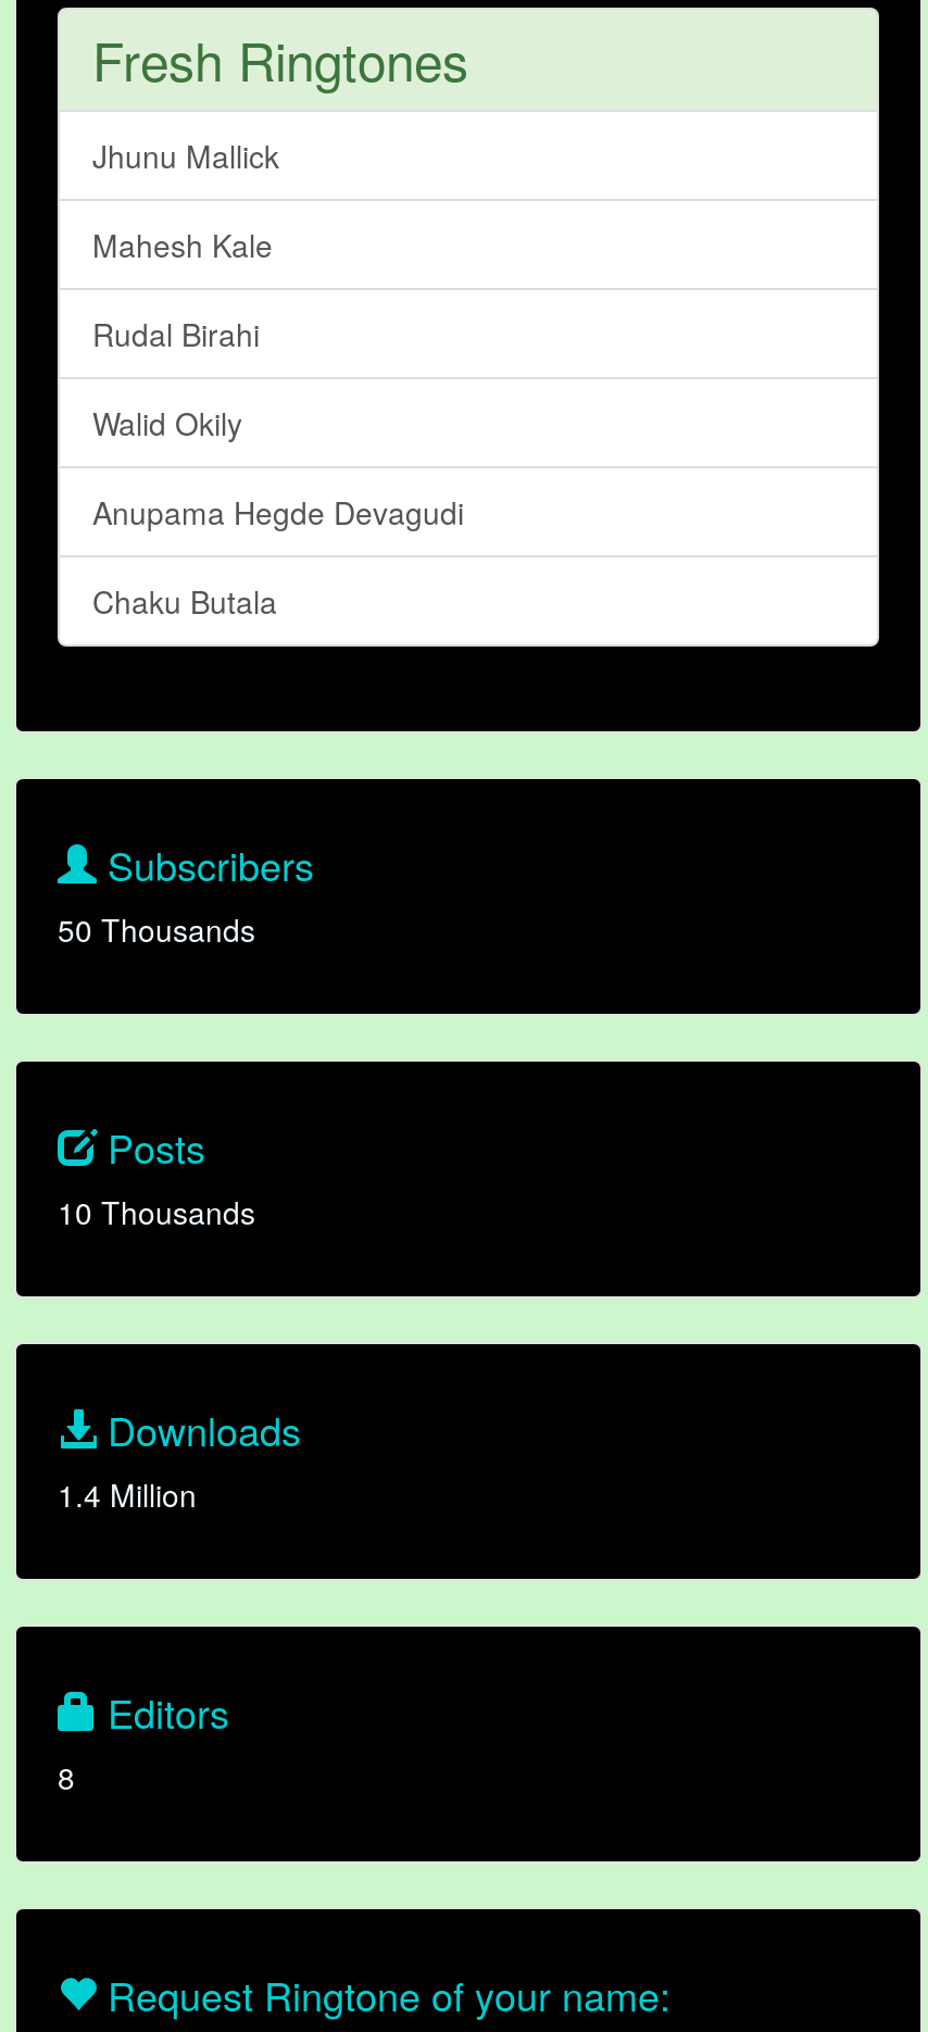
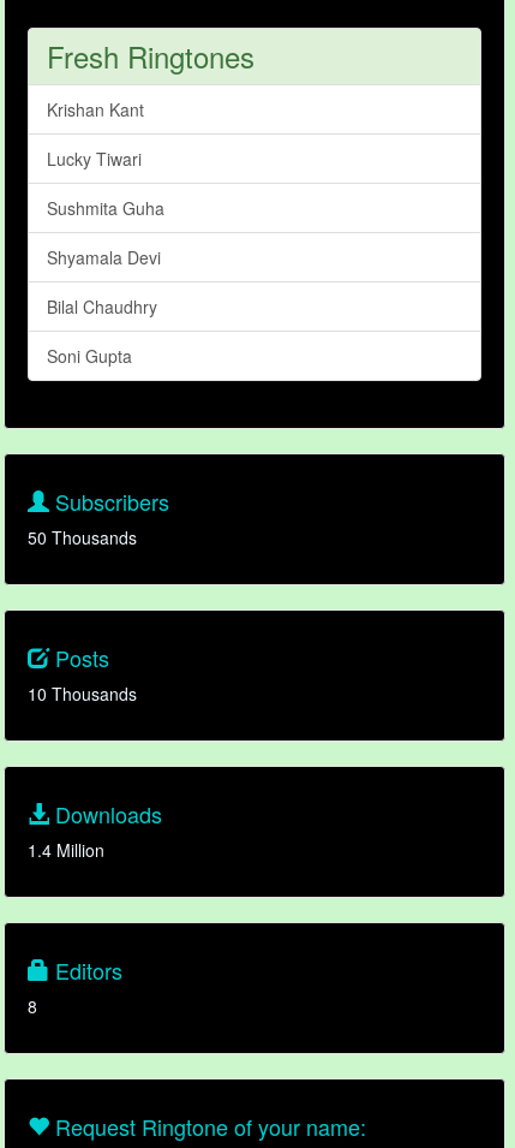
- Jhunu Mallick
+ Krishan Kant

- Mahesh Kale
+ Lucky Tiwari

- Rudal Birahi
+ Sushmita Guha

- Walid Okily
+ Shyamala Devi

- Anupama Hegde Devagudi
+ Bilal Chaudhry

- Chaku Butala
+ Soni Gupta
